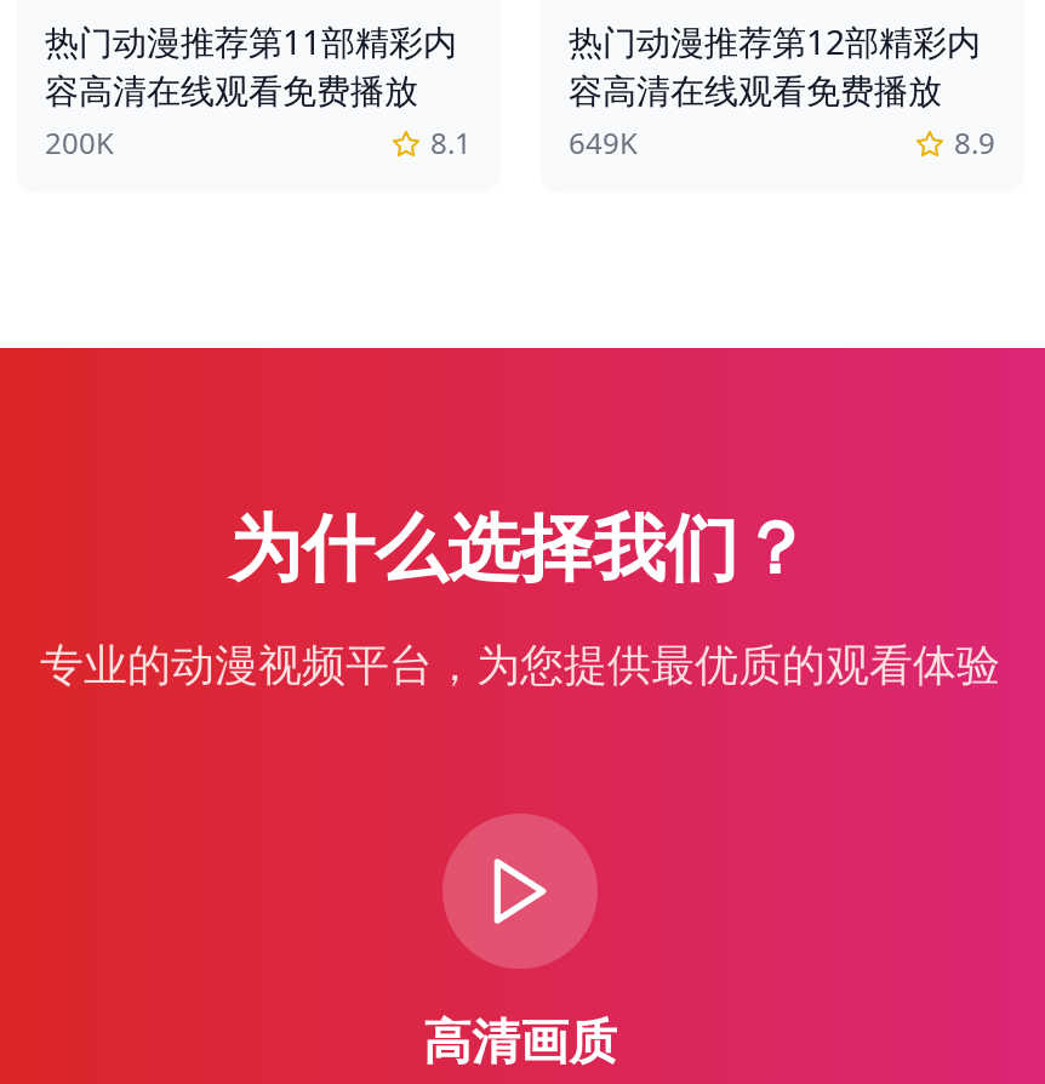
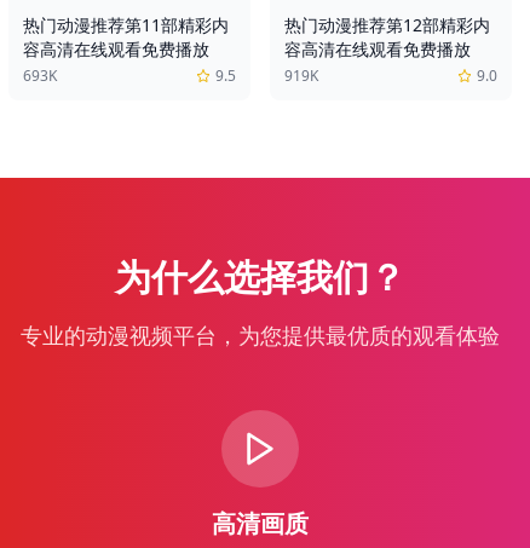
- 200K
- 8.1
+ 693K
+ 9.5

- 649K
- 8.9
+ 919K
+ 9.0
